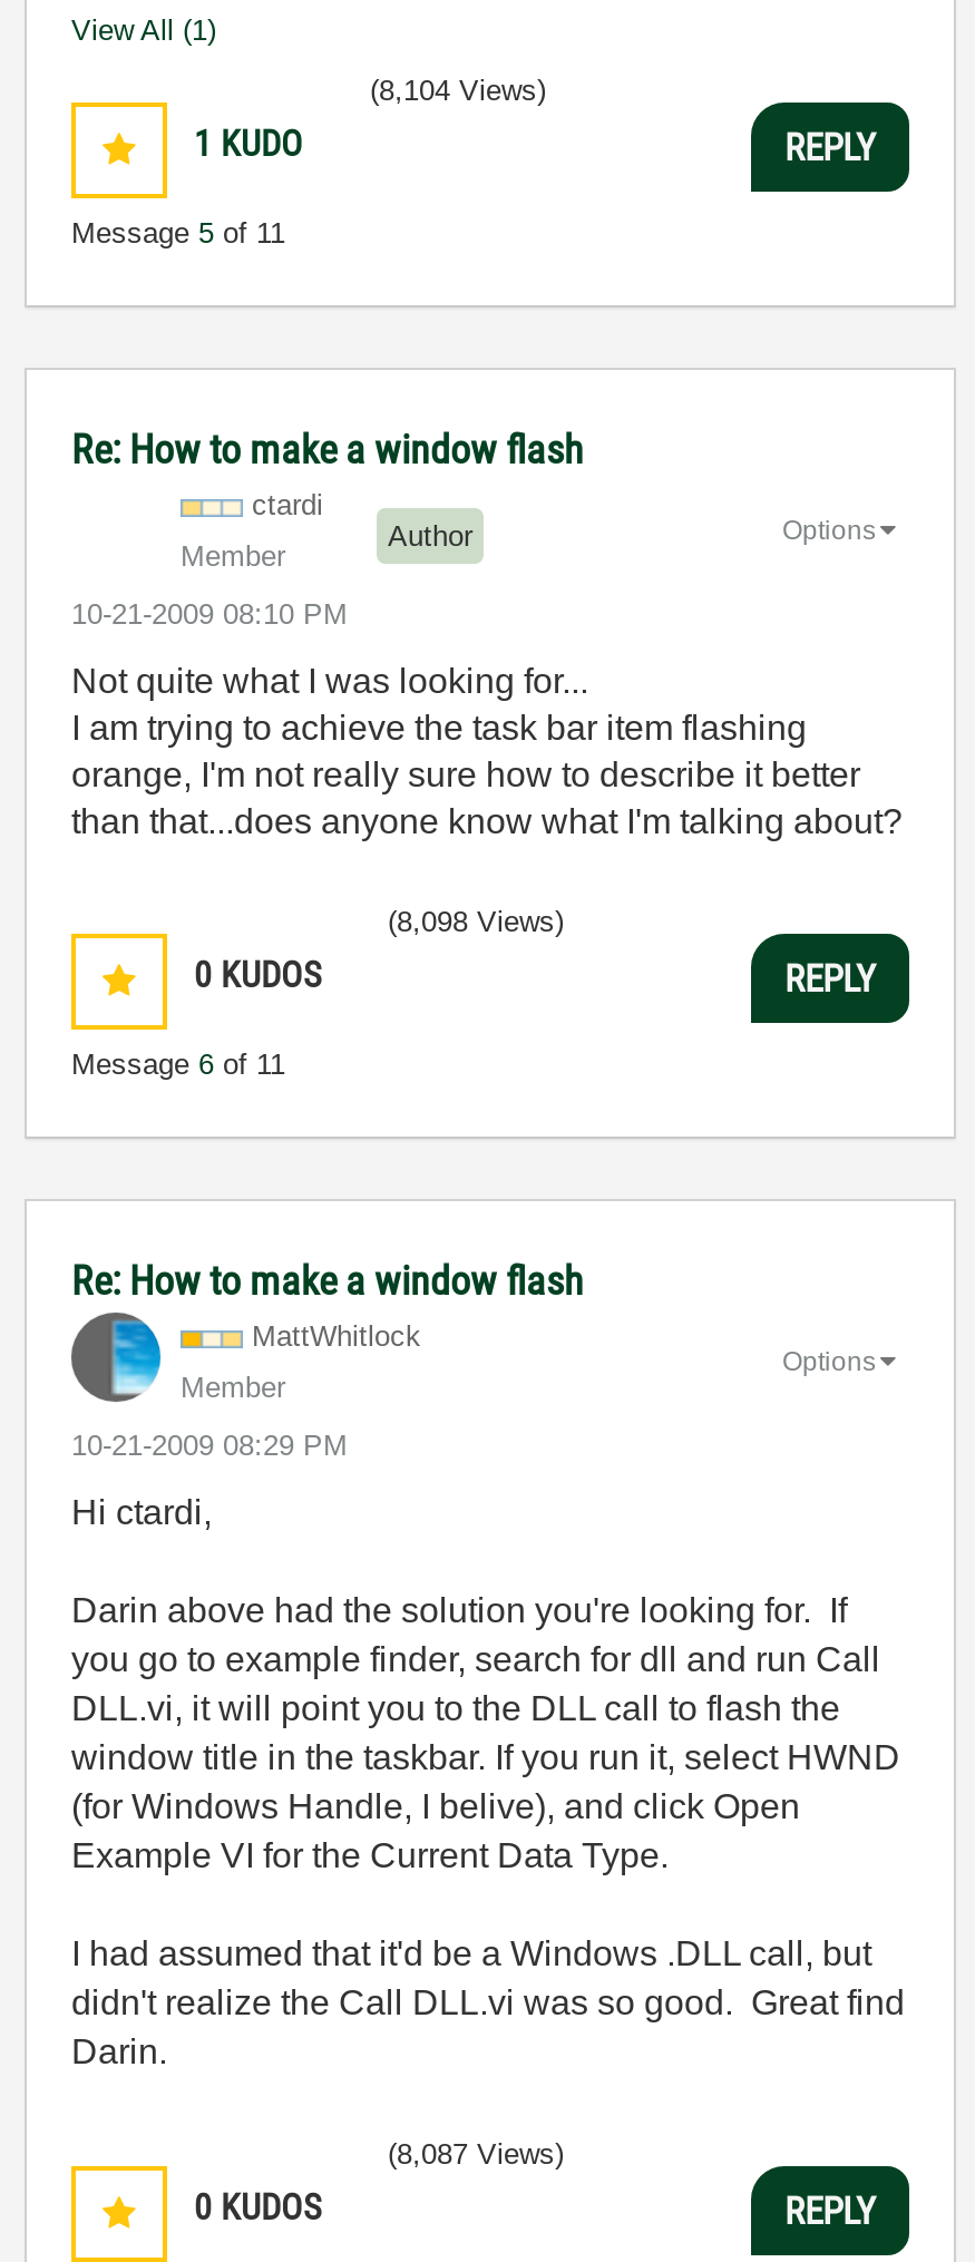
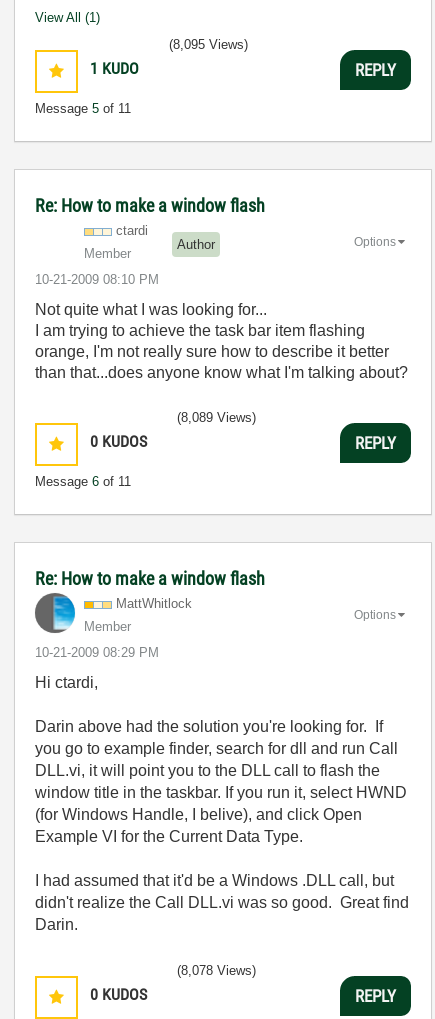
- (8,104 Views)
+ (8,095 Views)

- (8,098 Views)
+ (8,089 Views)

- (8,087 Views)
+ (8,078 Views)
